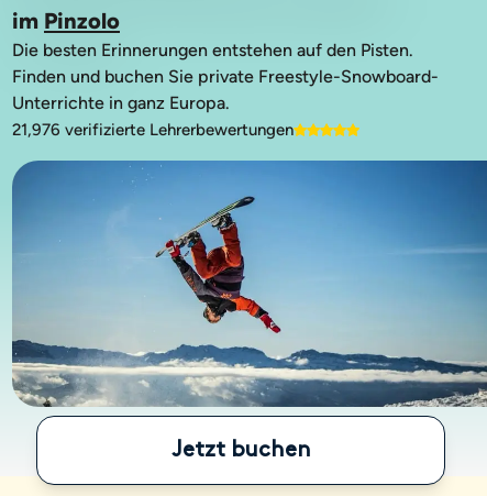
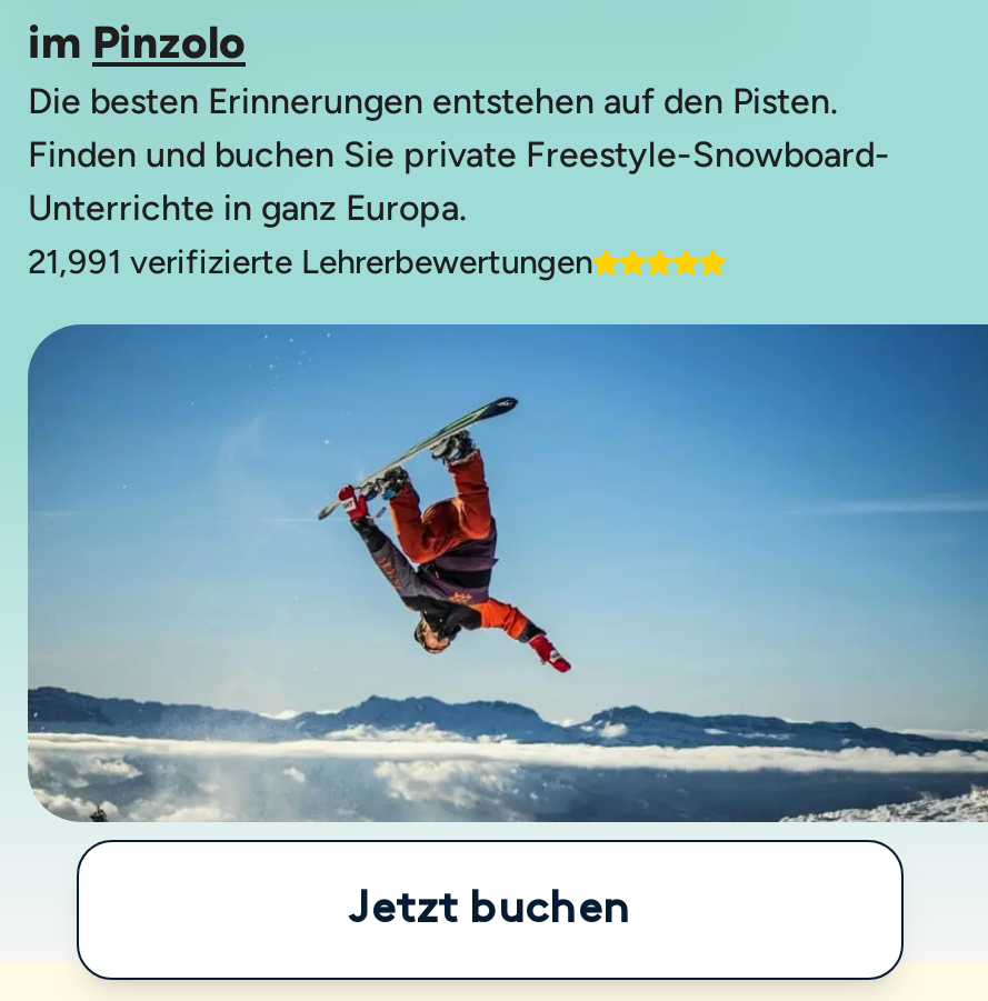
- 21,976 verifizierte Lehrerbewertungen
+ 21,991 verifizierte Lehrerbewertungen
